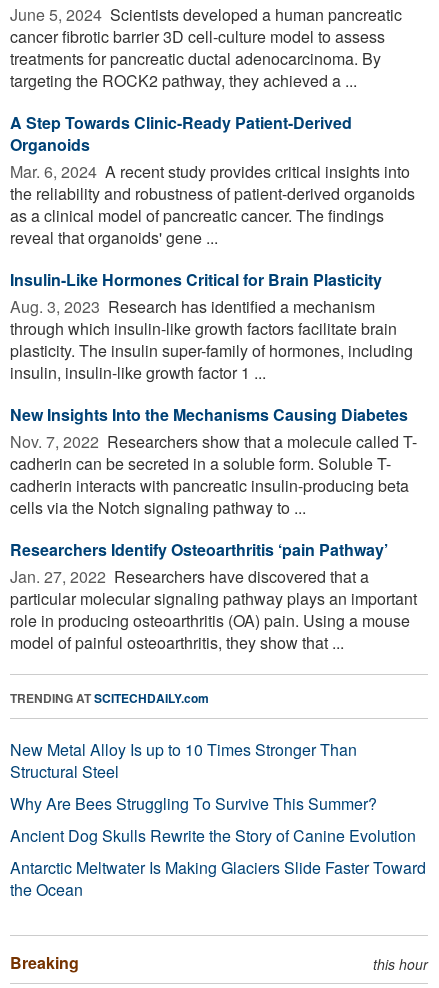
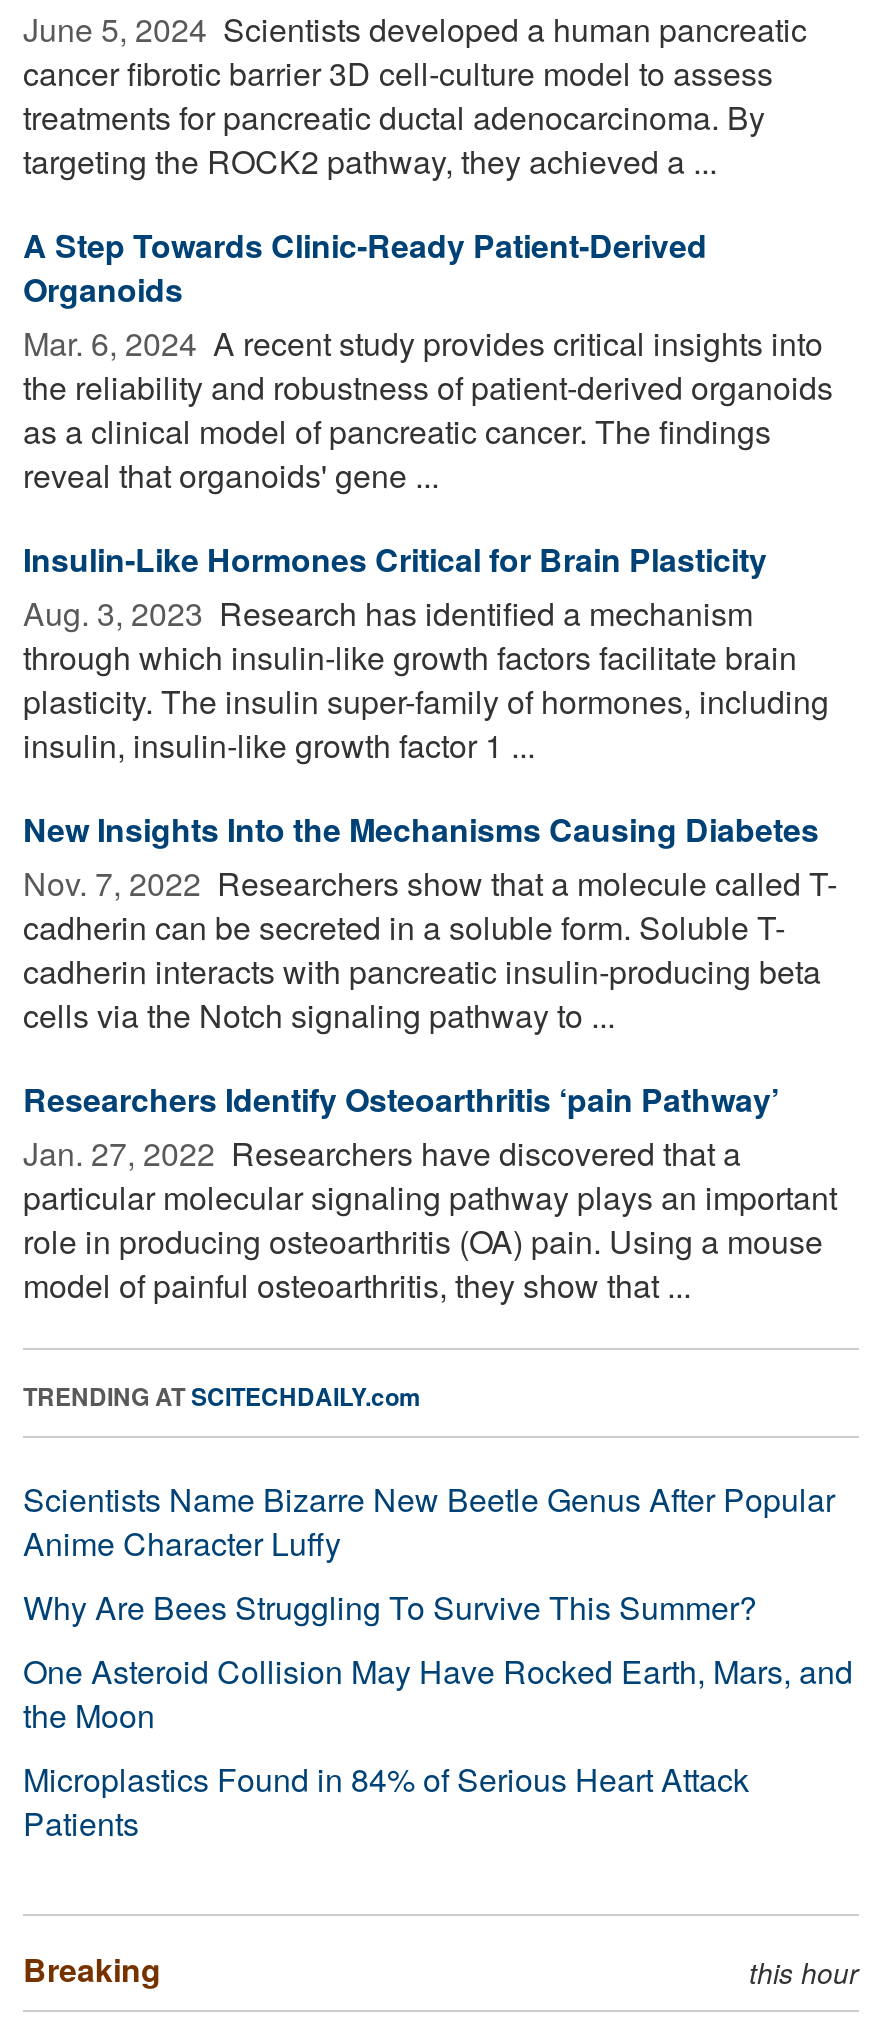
- New Metal Alloy Is up to 10 Times Stronger Than
- Structural Steel
+ Scientists Name Bizarre New Beetle Genus After Popular
+ Anime Character Luffy

- Ancient Dog Skulls Rewrite the Story of Canine Evolution
- Antarctic Meltwater Is Making Glaciers Slide Faster Toward
- the Ocean
+ One Asteroid Collision May Have Rocked Earth, Mars, and
+ the Moon
+ Microplastics Found in 84% of Serious Heart Attack
+ Patients
